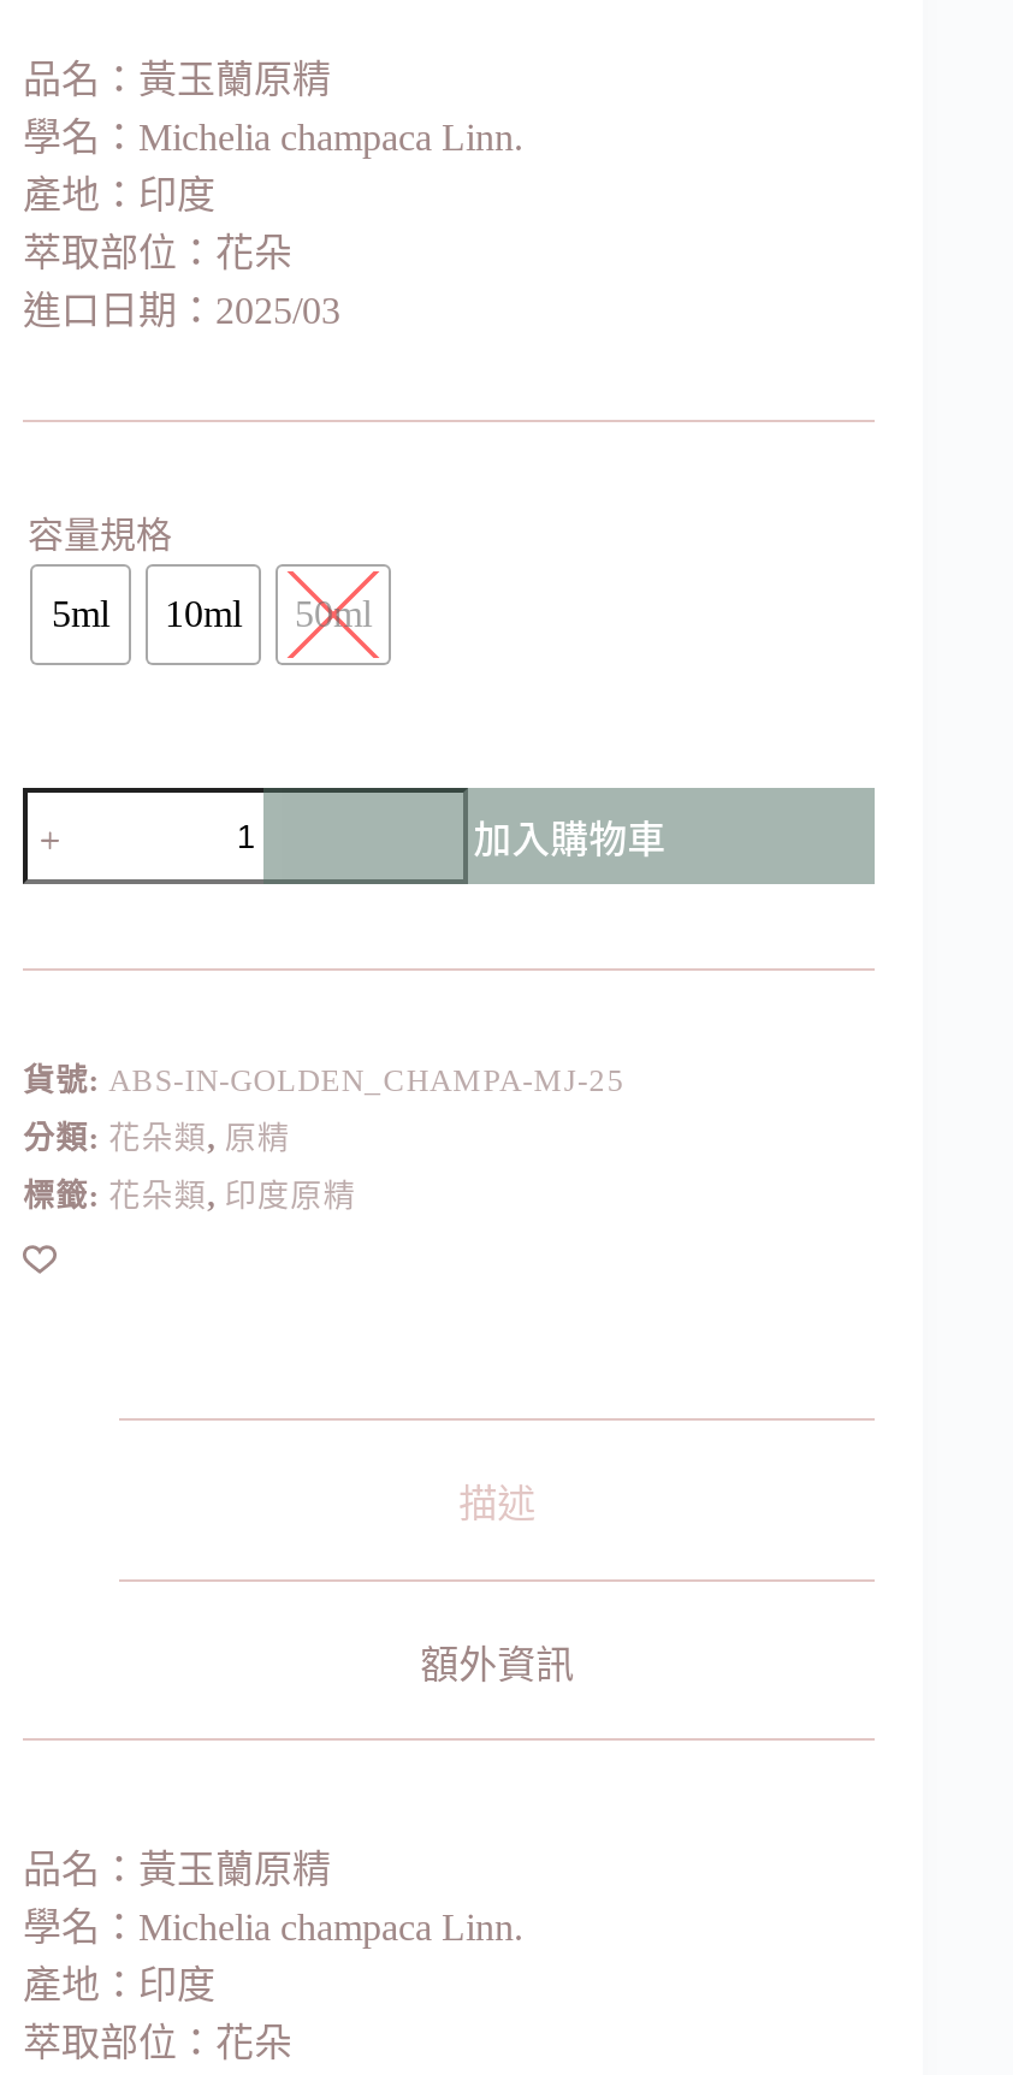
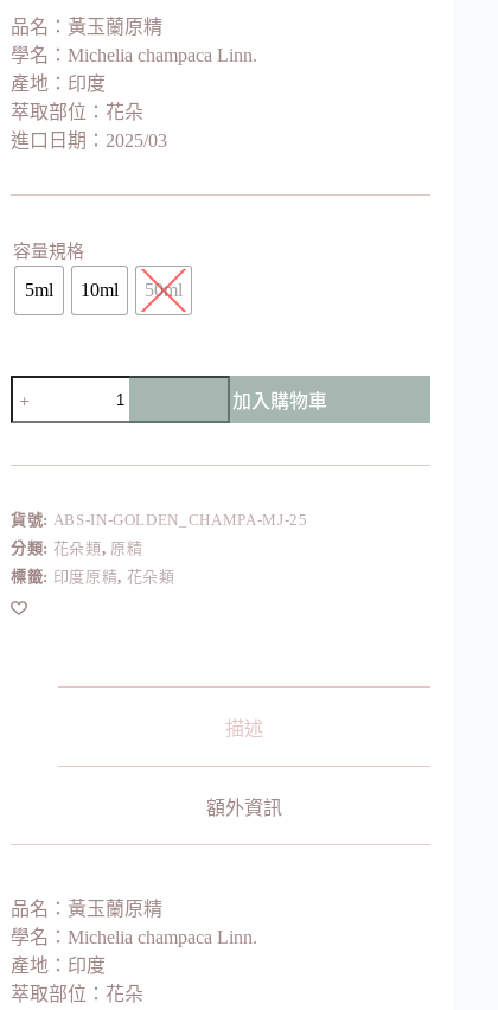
- 標籤:花朵類,印度原精
+ 標籤:印度原精,花朵類
